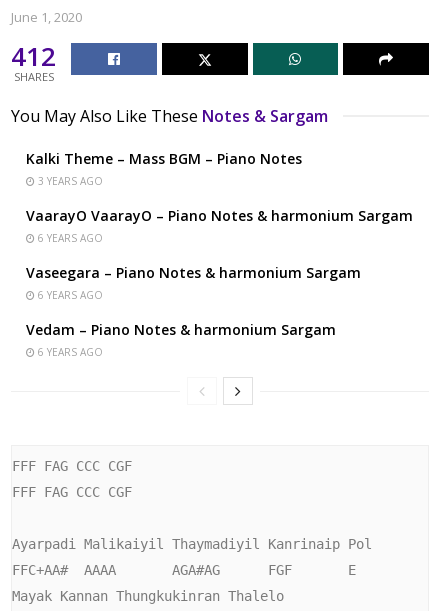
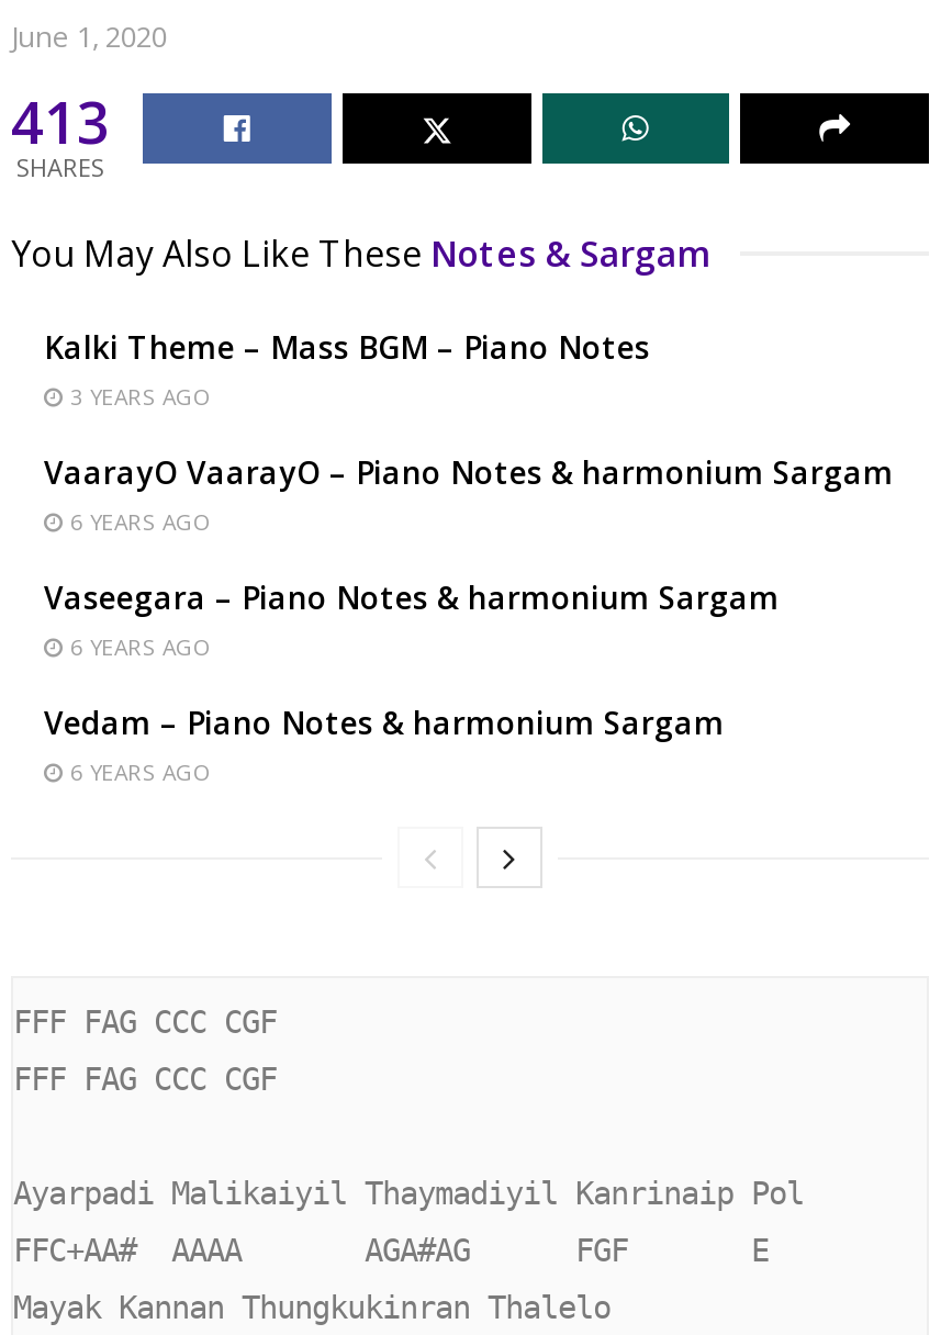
- 412
+ 413
